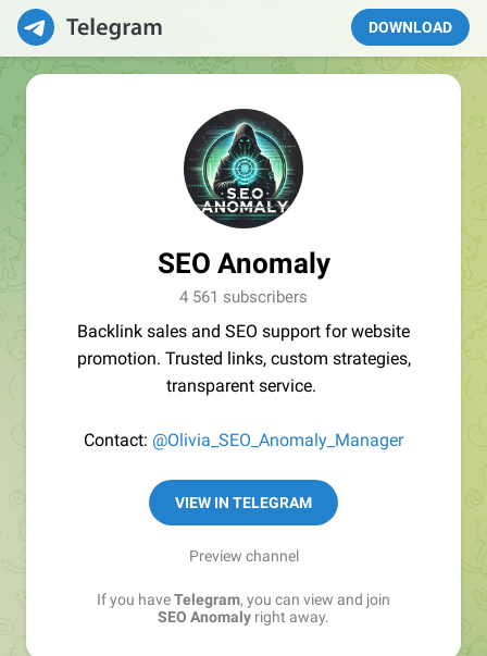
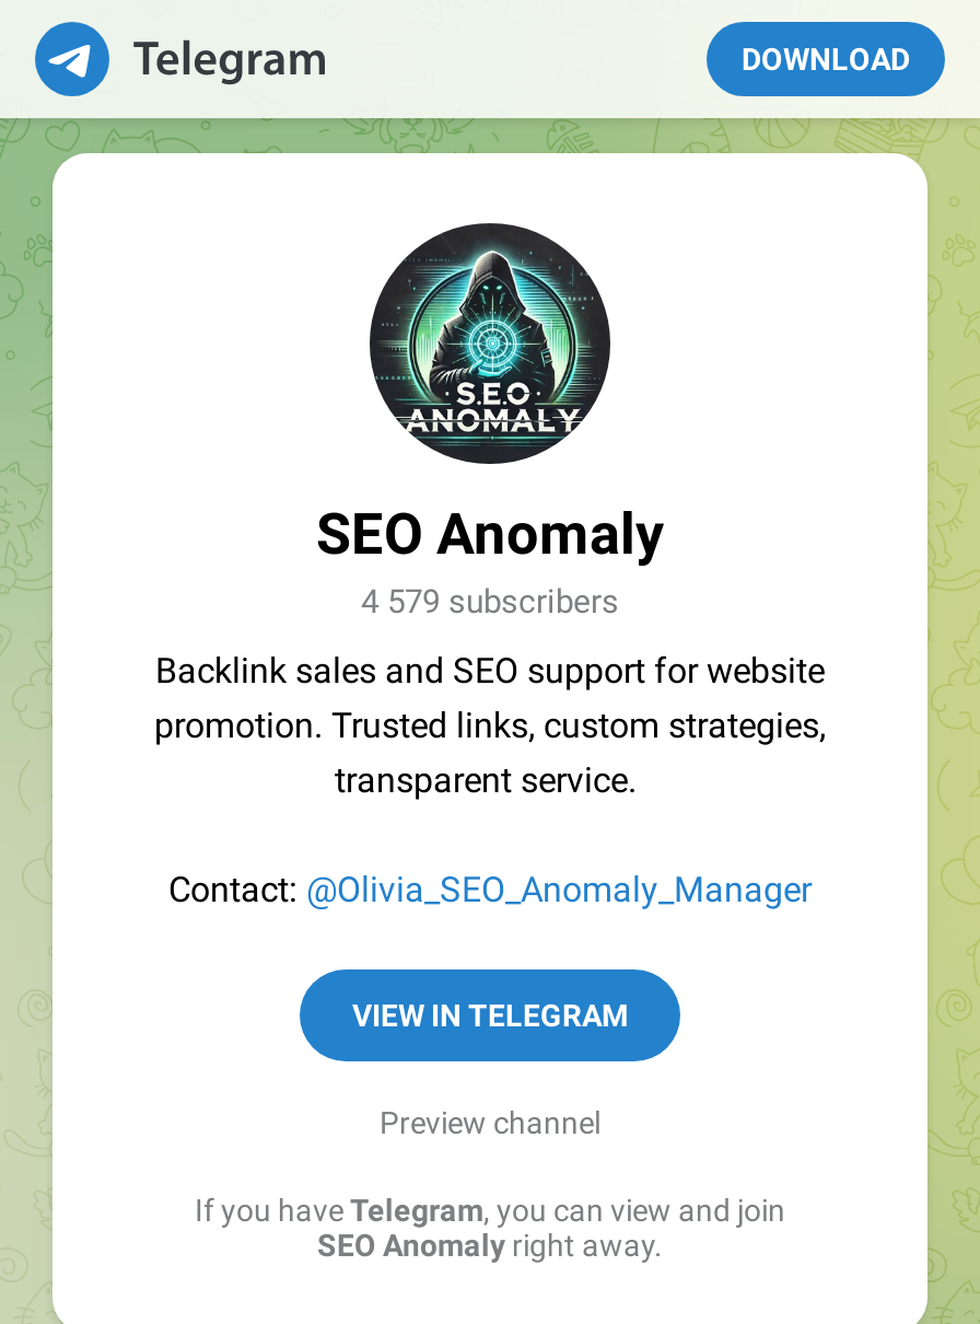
- 4 561 subscribers
+ 4 579 subscribers
